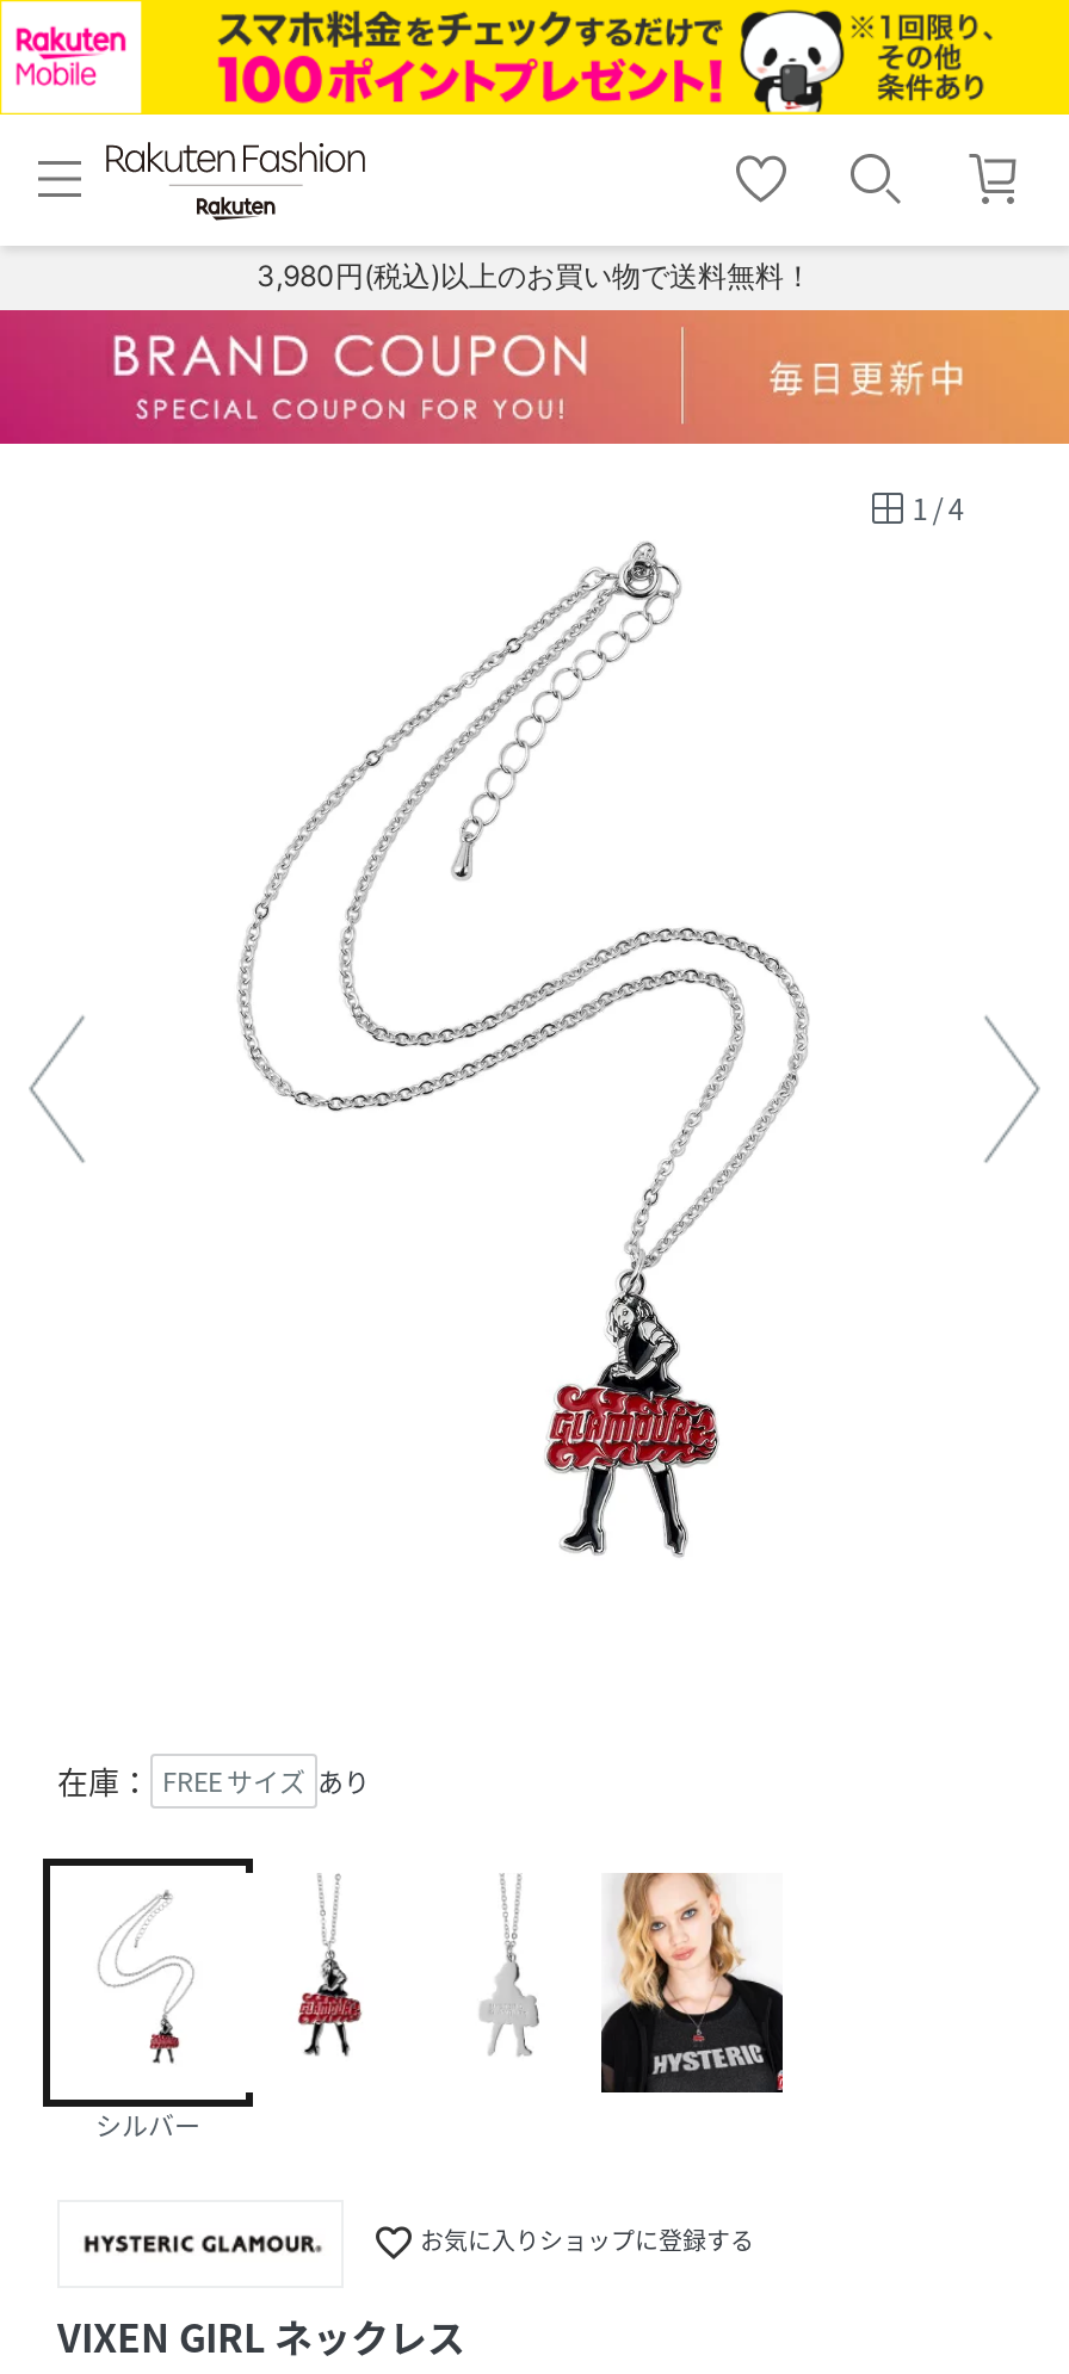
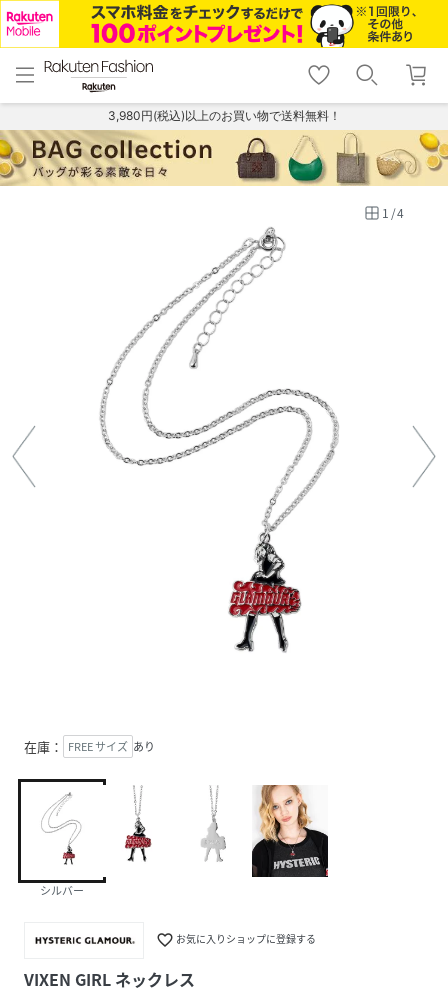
- [image]
+ [image]
